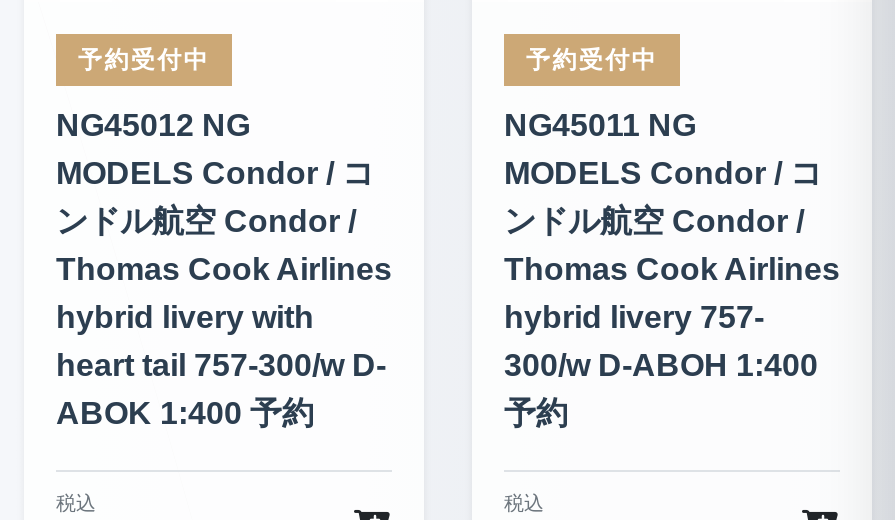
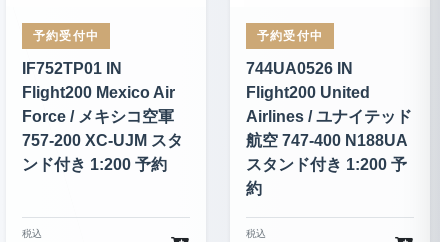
- NG45012 NG
- MODELS Condor / コ
- ンドル航空 Condor /
- Thomas Cook Airlines
- hybrid livery with
- heart tail 757-300/w D-
- ABOK 1:400 予約
+ IF752TP01 IN
+ Flight200 Mexico Air
+ Force / メキシコ空軍
+ 757-200 XC-UJM スタ
+ ンド付き 1:200 予約

- NG45011 NG
- MODELS Condor / コ
- ンドル航空 Condor /
- Thomas Cook Airlines
- hybrid livery 757-
- 300/w D-ABOH 1:400
- 予約
+ 744UA0526 IN
+ Flight200 United
+ Airlines / ユナイテッド
+ 航空 747-400 N188UA
+ スタンド付き 1:200 予
+ 約
